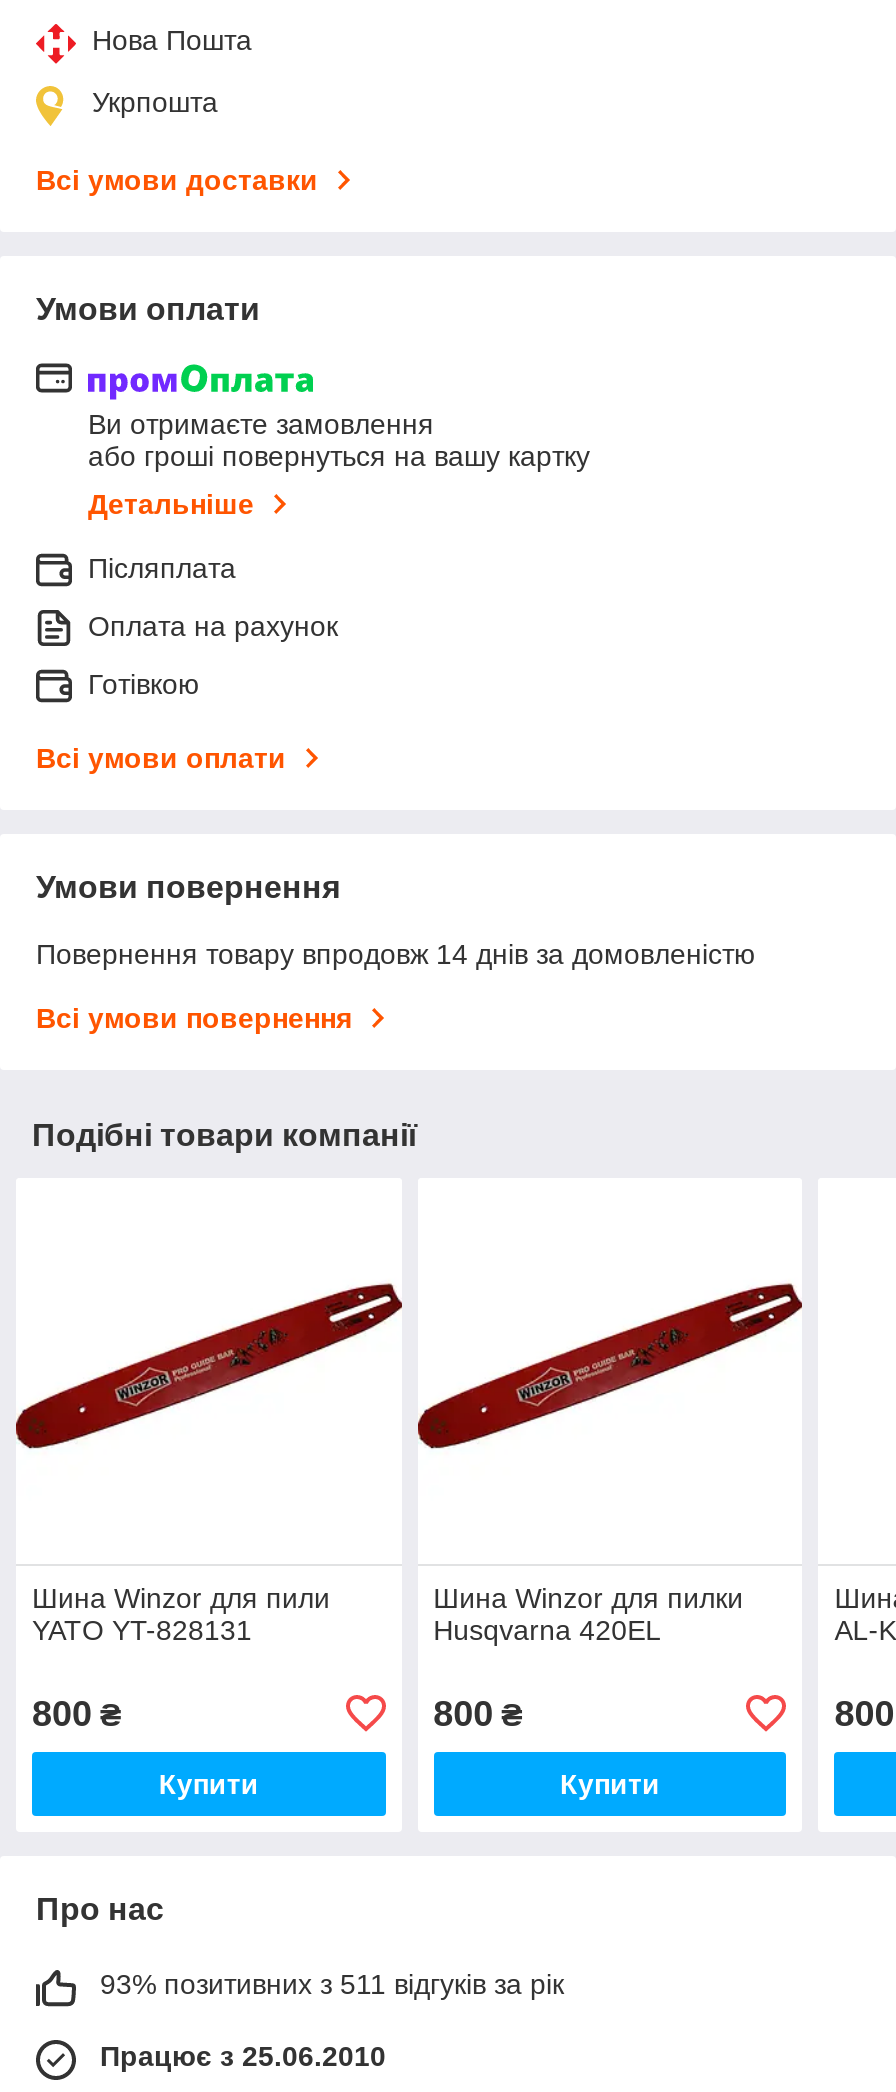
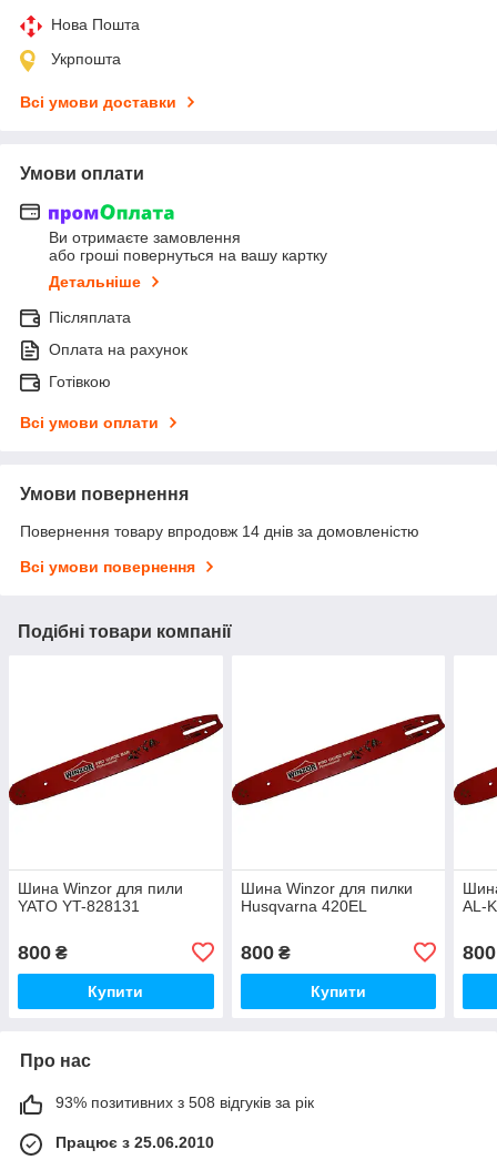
+ [image]

- 93% позитивних з 511 відгуків за рік
+ 93% позитивних з 508 відгуків за рік
